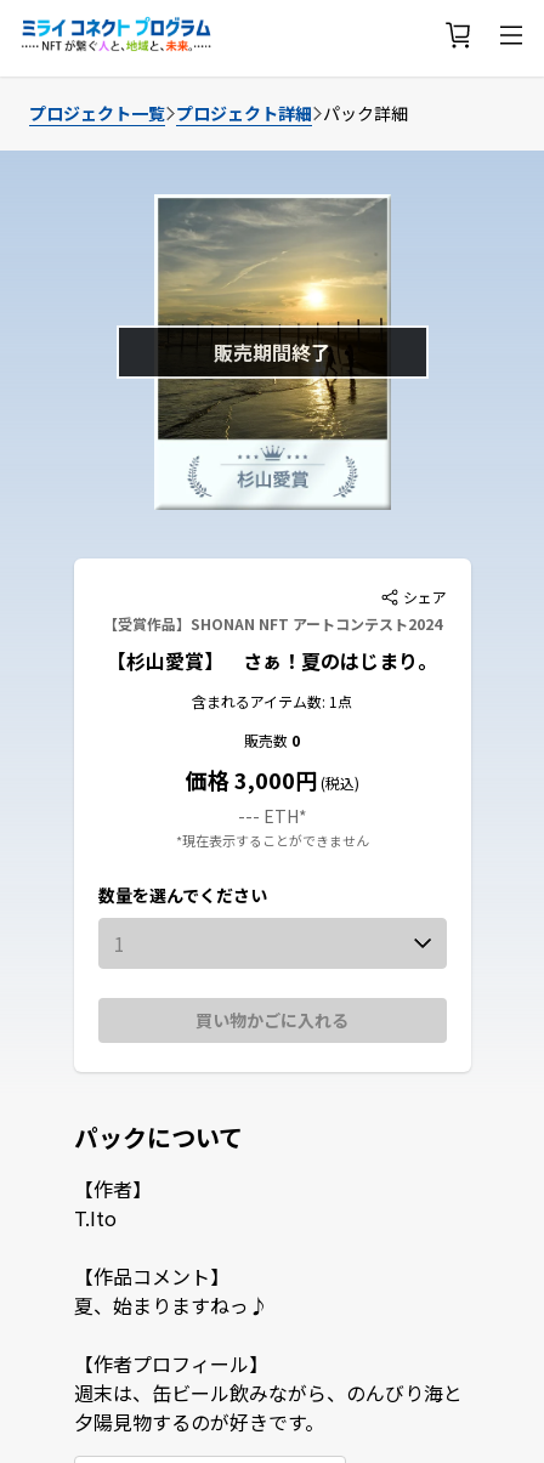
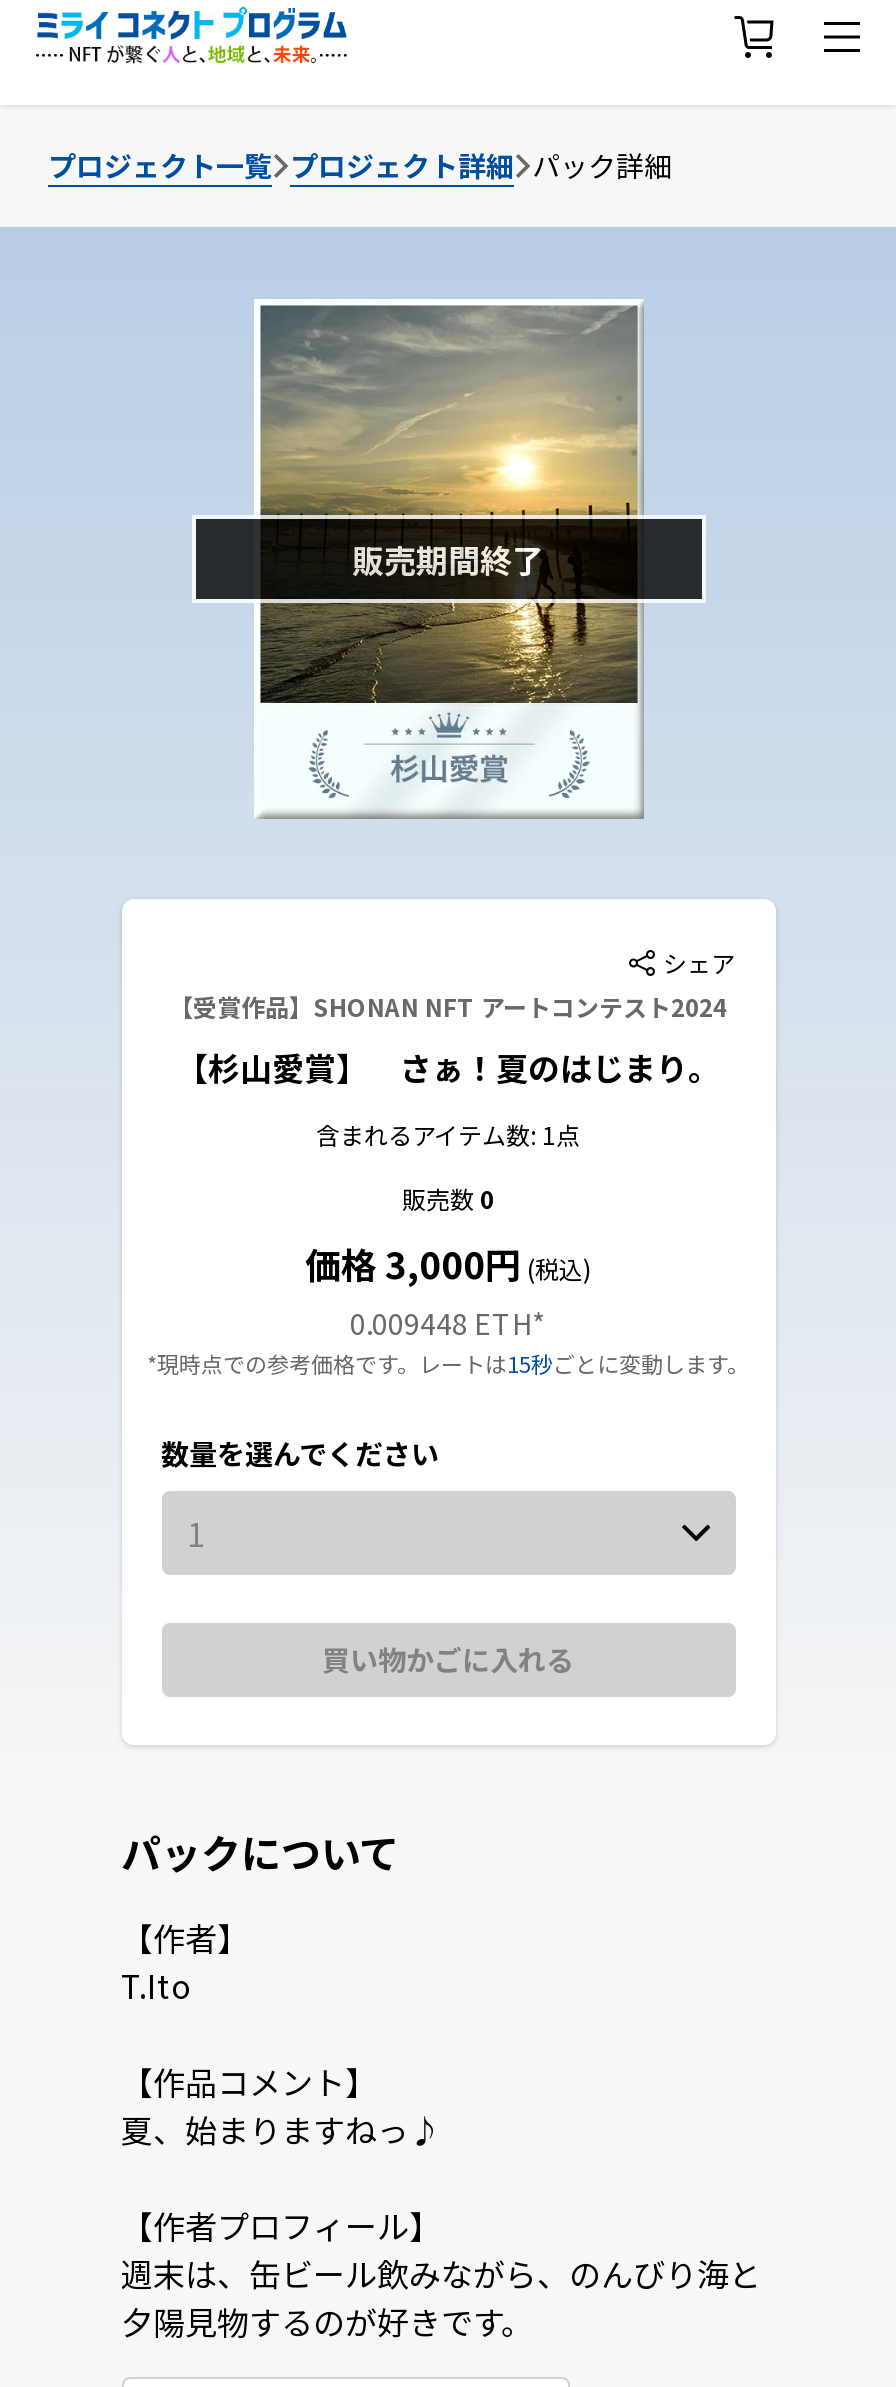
- --- ETH*
- *現在表示することができません
+ 0.009448 ETH*
+ *現時点での参考価格です。レートは15秒ごとに変動します。
